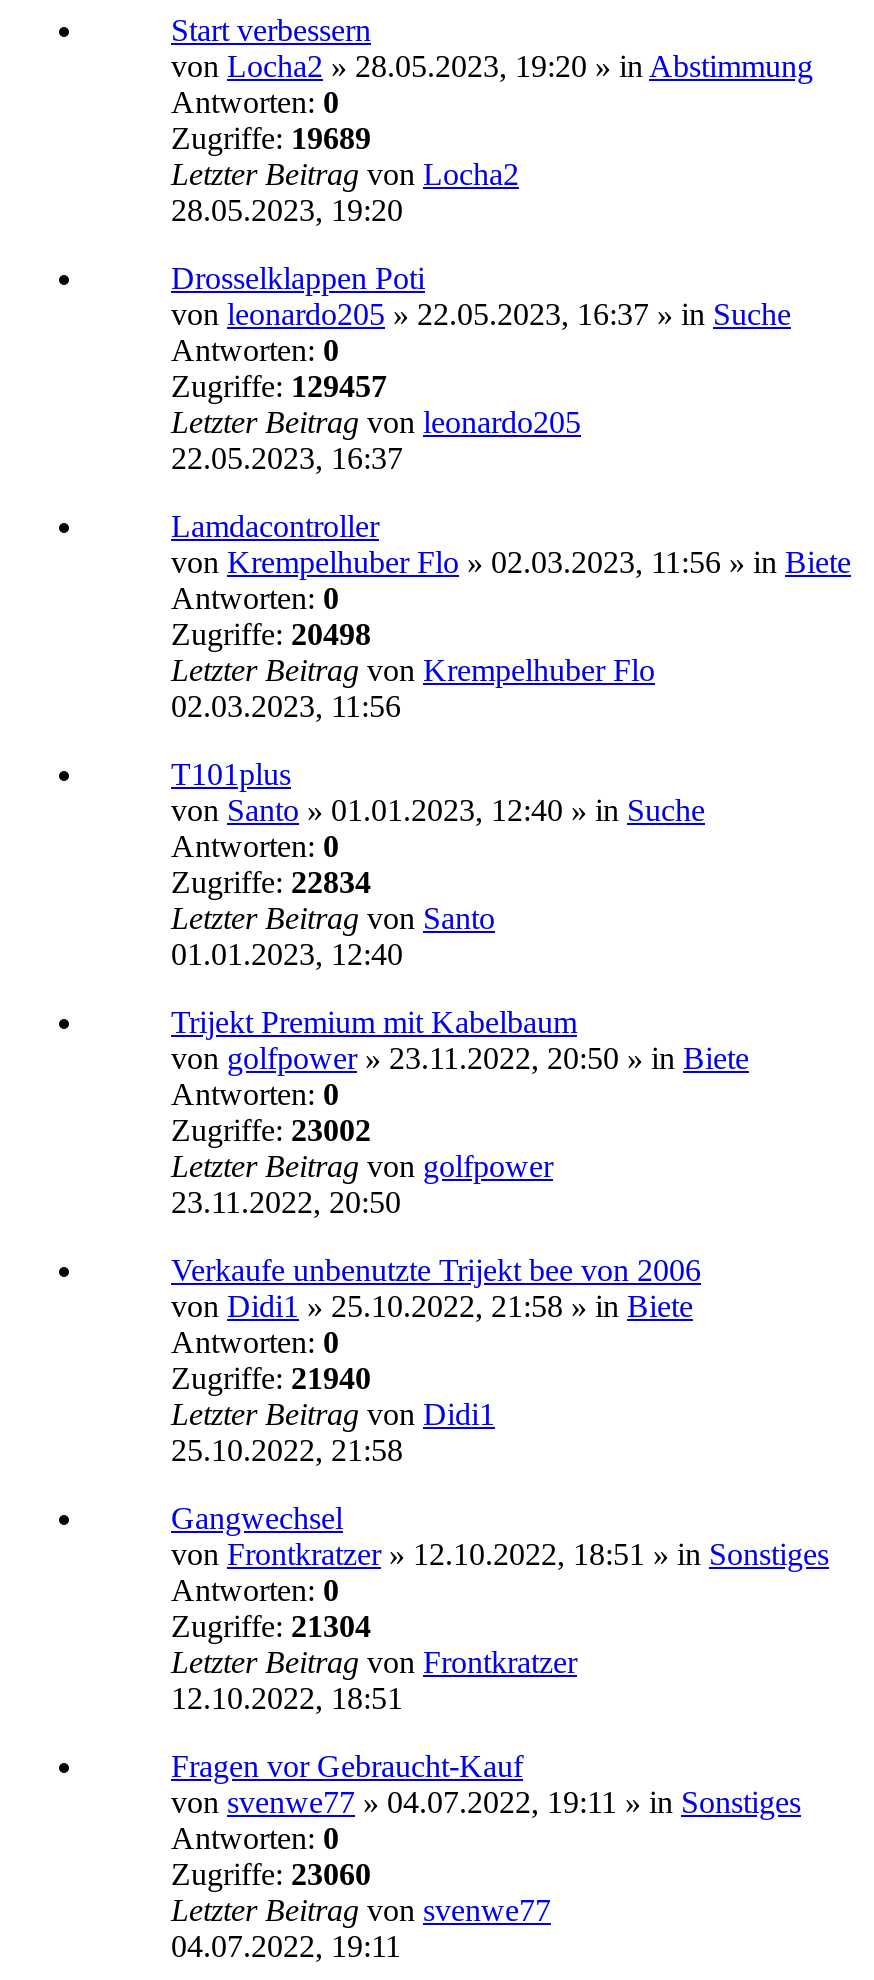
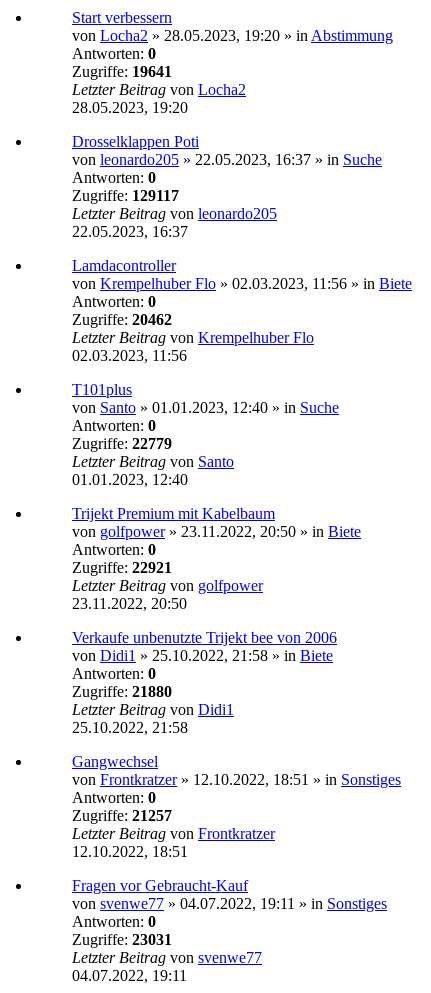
- Zugriffe: 19689
+ Zugriffe: 19641

- Zugriffe: 129457
+ Zugriffe: 129117

- Zugriffe: 20498
+ Zugriffe: 20462

- Zugriffe: 22834
+ Zugriffe: 22779

- Zugriffe: 23002
+ Zugriffe: 22921

- Zugriffe: 21940
+ Zugriffe: 21880

- Zugriffe: 21304
+ Zugriffe: 21257

- Zugriffe: 23060
+ Zugriffe: 23031
